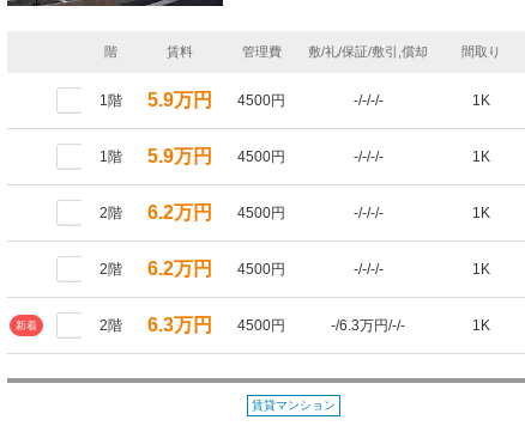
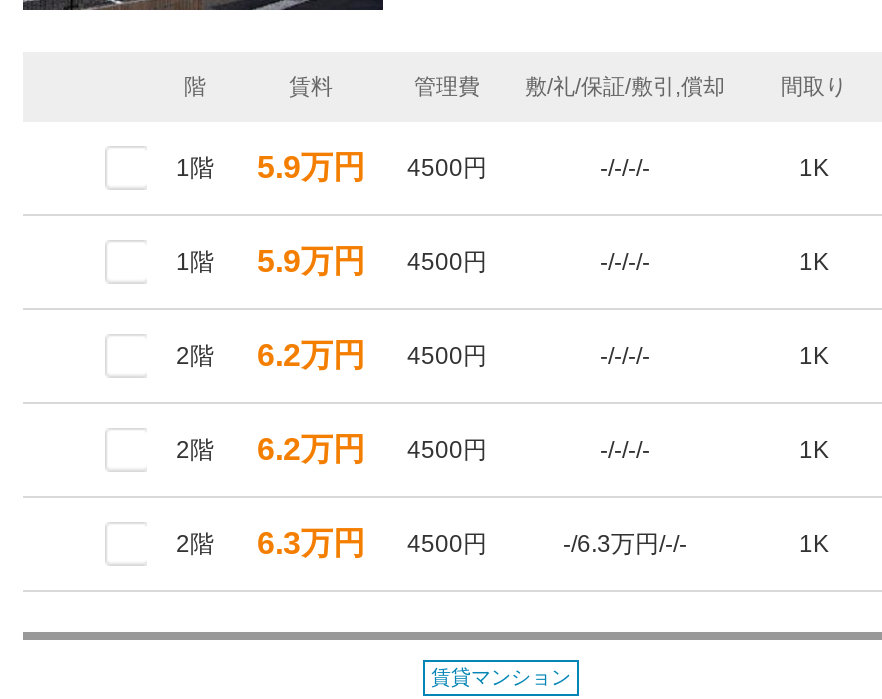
- 新着
